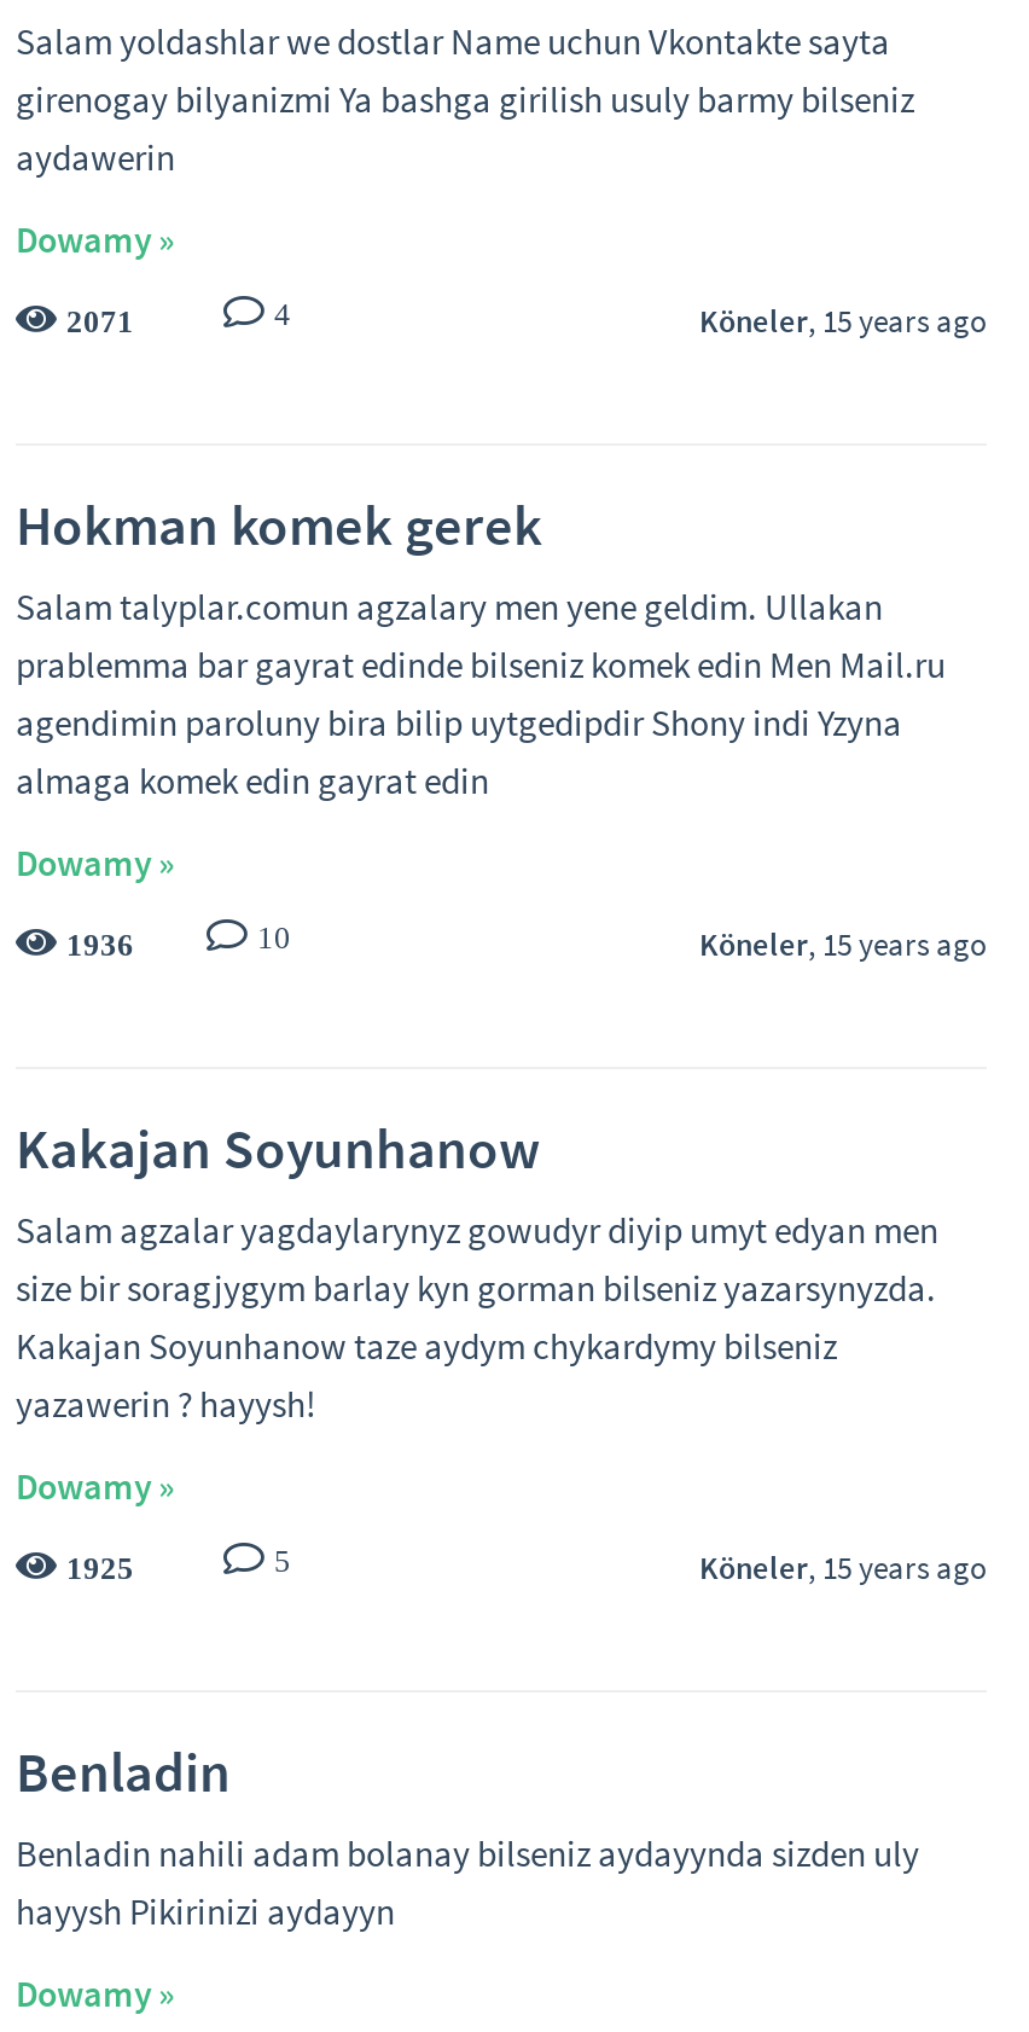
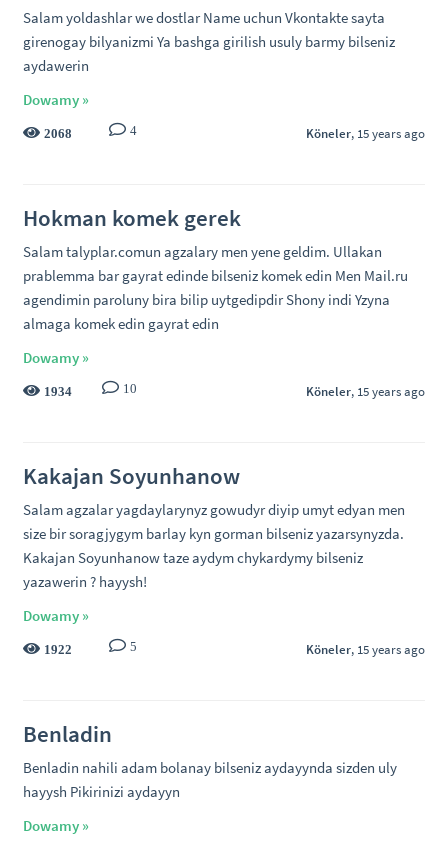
- 2071
+ 2068

- 1936
+ 1934

- 1925
+ 1922
